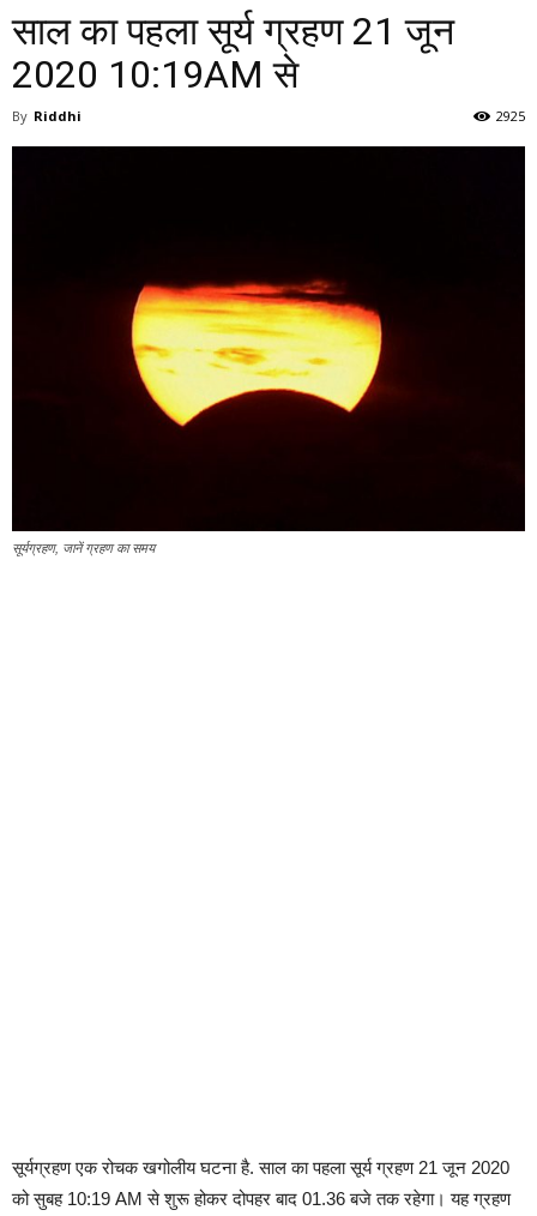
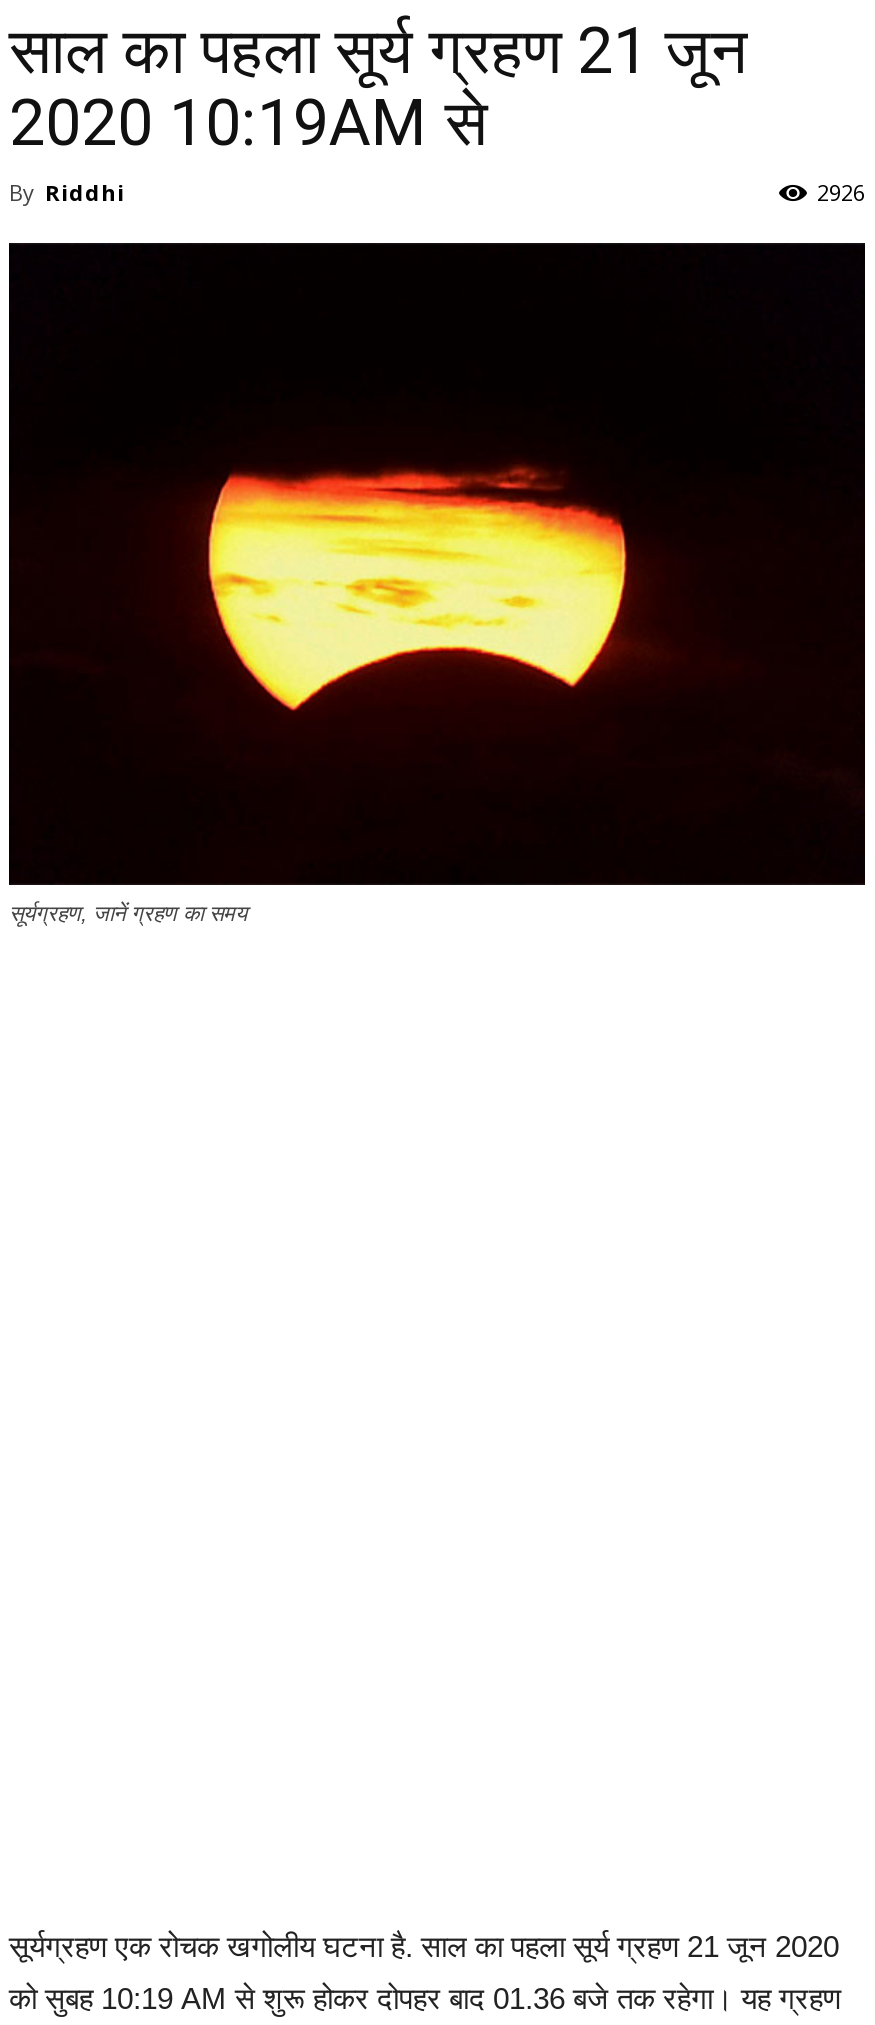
- 2925
+ 2926
